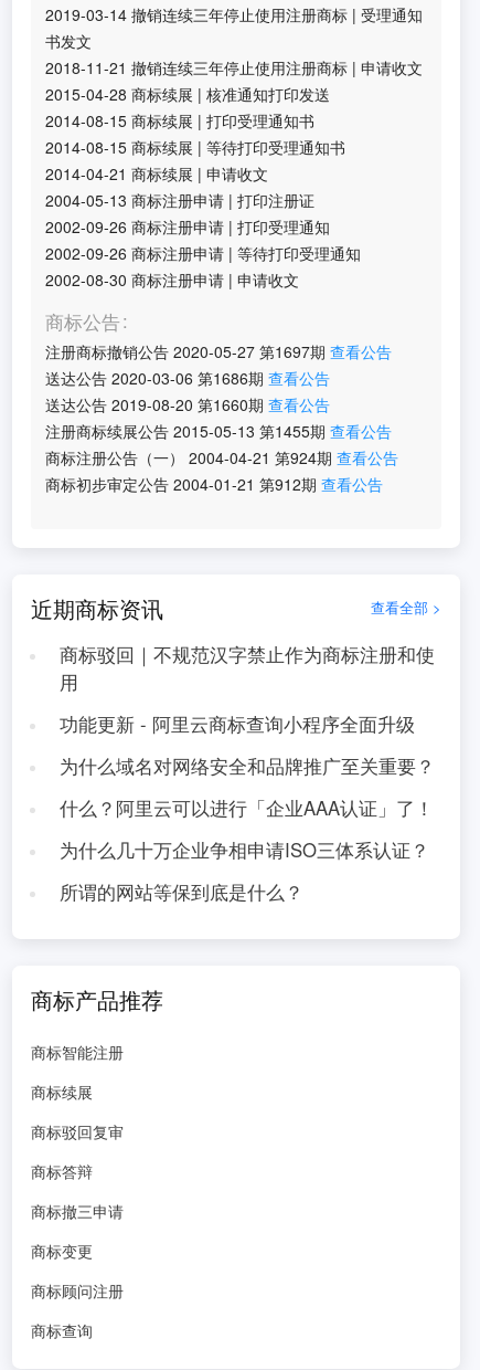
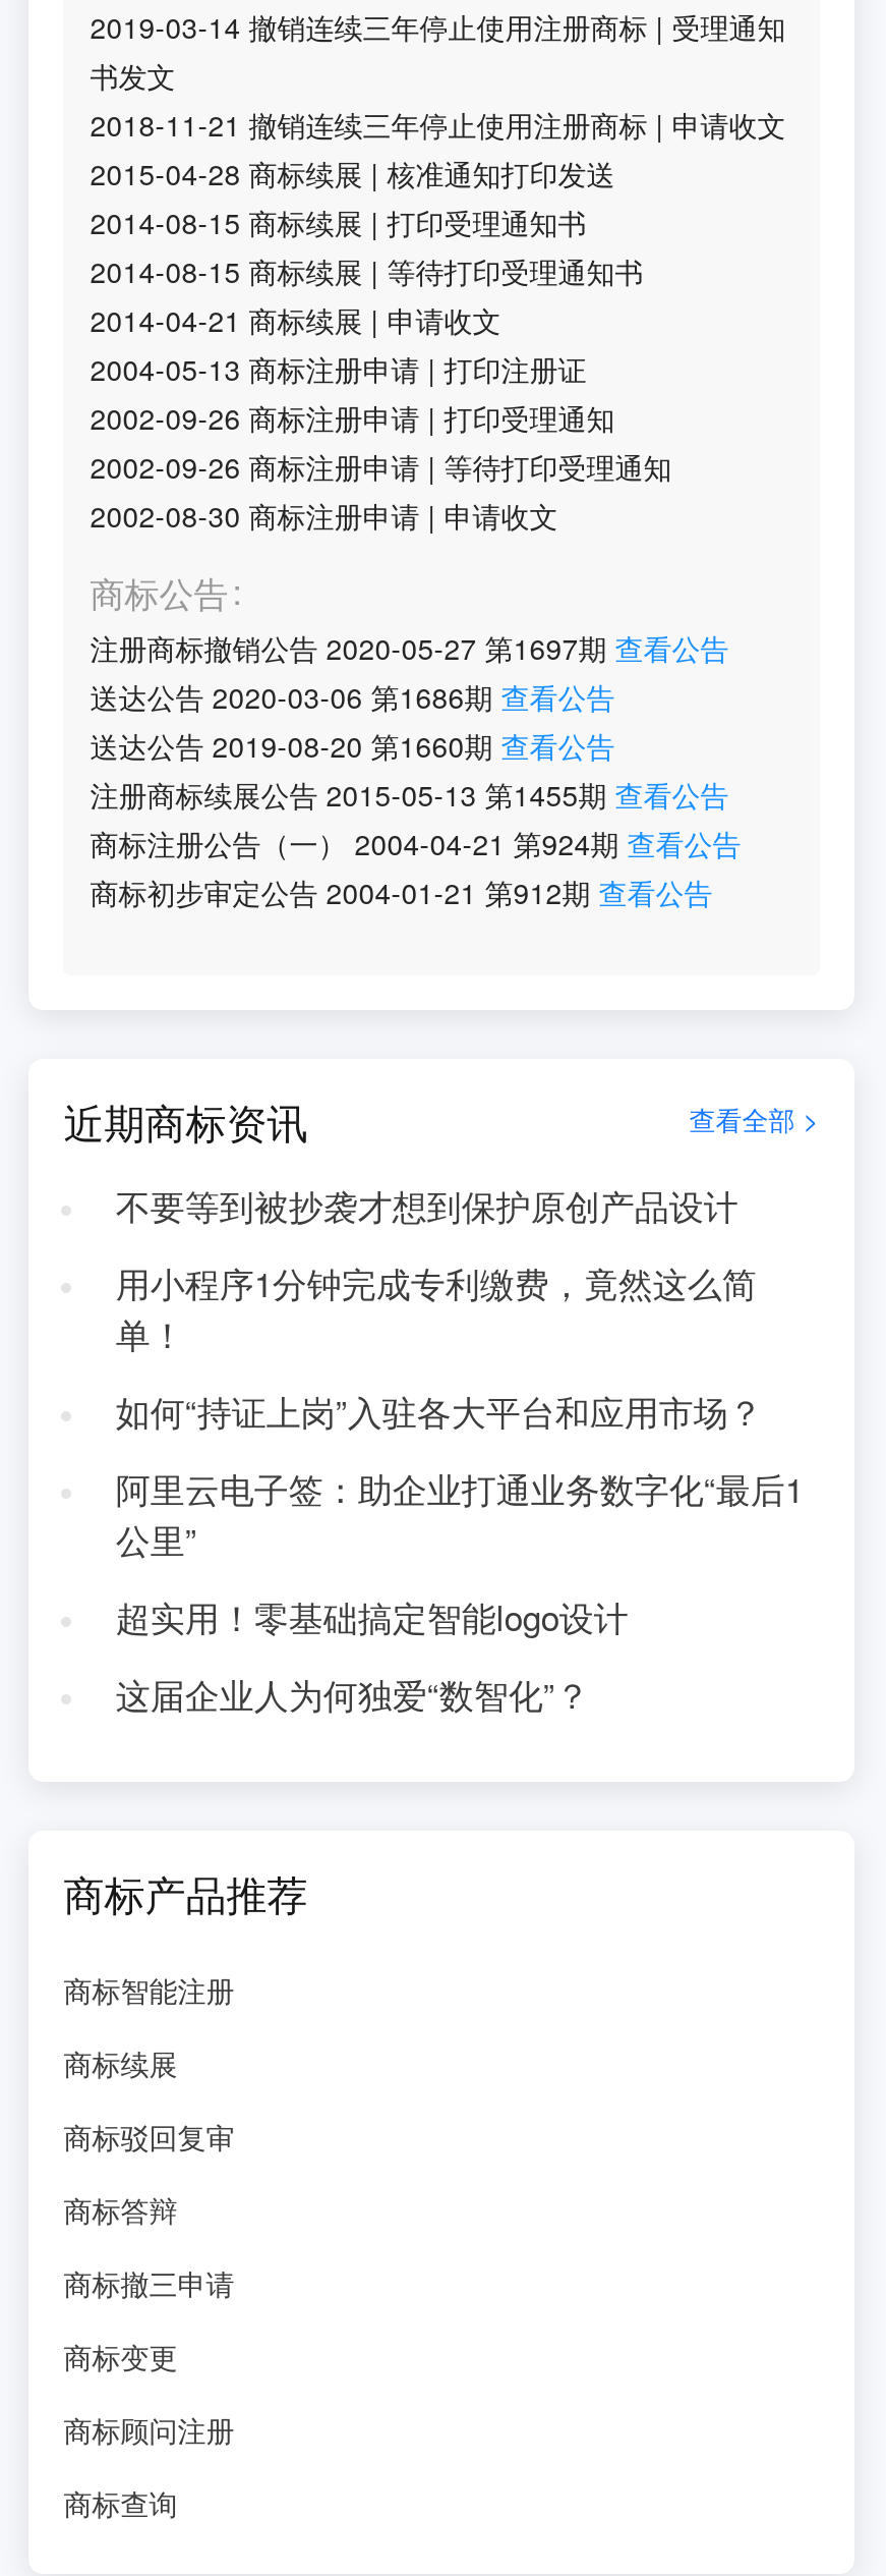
- 商标驳回｜不规范汉字禁止作为商标注册和使
- 用
+ 不要等到被抄袭才想到保护原创产品设计

- 功能更新 - 阿里云商标查询小程序全面升级
+ 用小程序1分钟完成专利缴费，竟然这么简
+ 单！

- 为什么域名对网络安全和品牌推广至关重要？
+ 如何“持证上岗”入驻各大平台和应用市场？

- 什么？阿里云可以进行「企业AAA认证」了！
+ 阿里云电子签：助企业打通业务数字化“最后1
+ 公里”

- 为什么几十万企业争相申请ISO三体系认证？
+ 超实用！零基础搞定智能logo设计

- 所谓的网站等保到底是什么？
+ 这届企业人为何独爱“数智化”？
